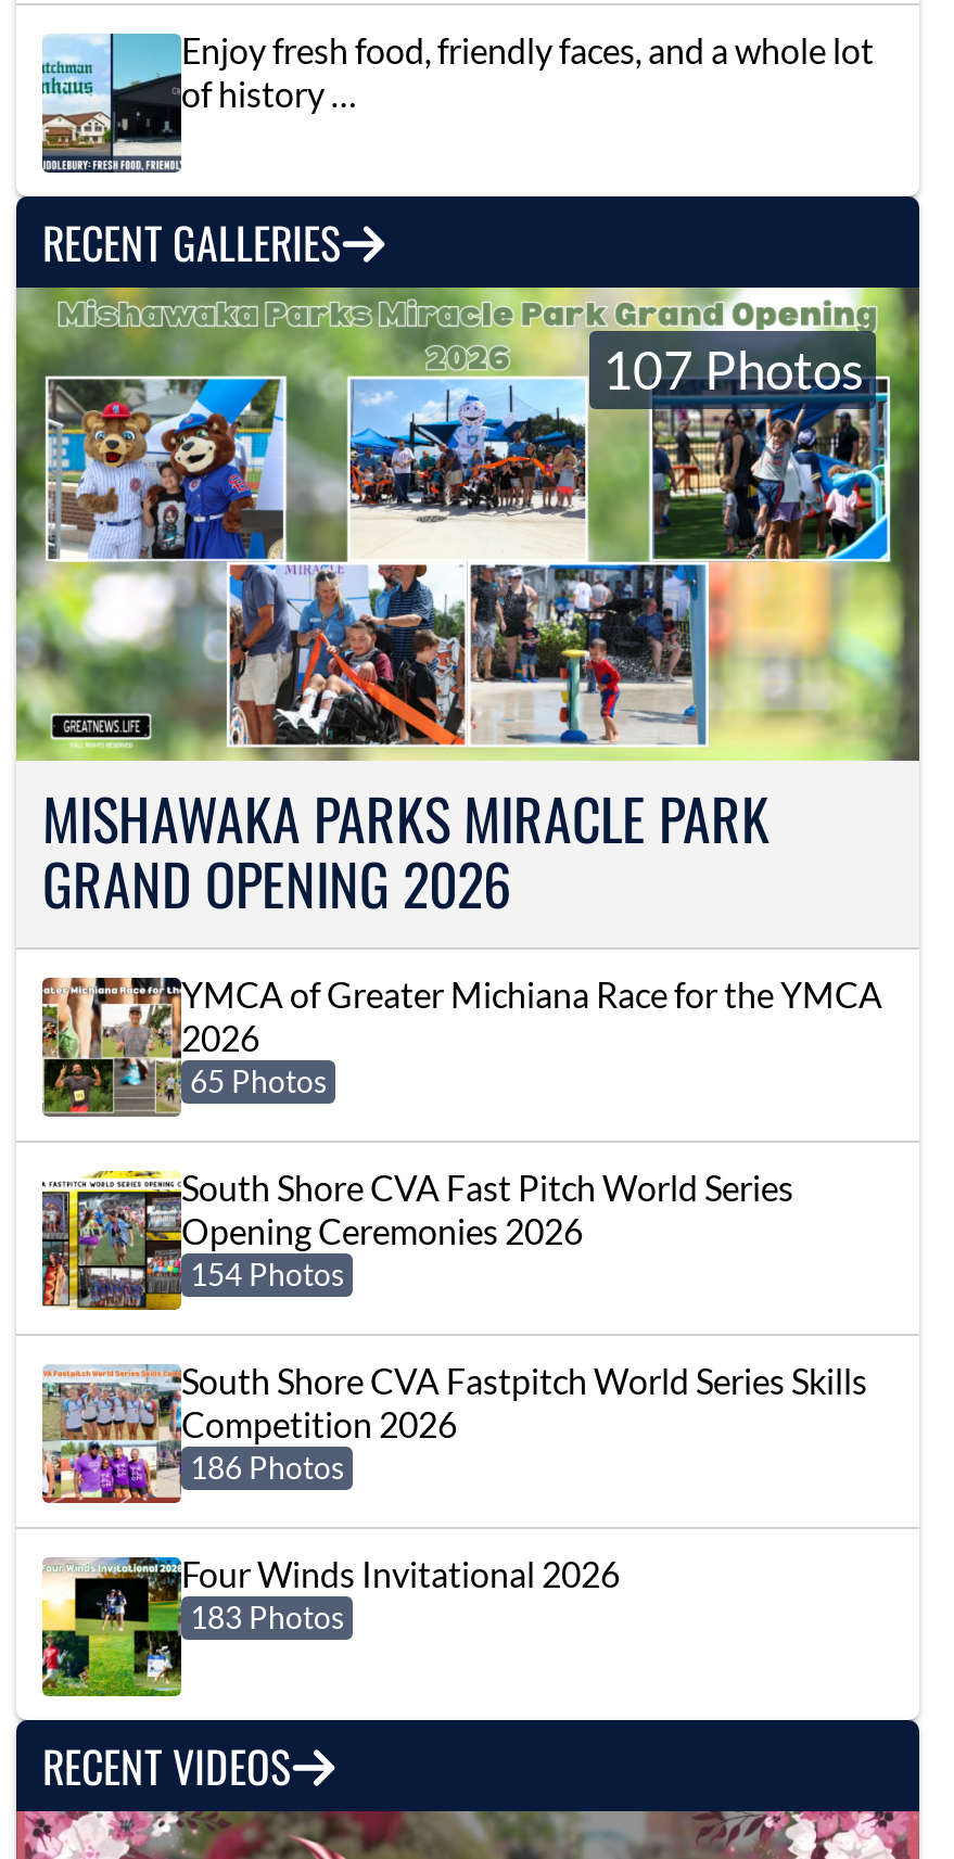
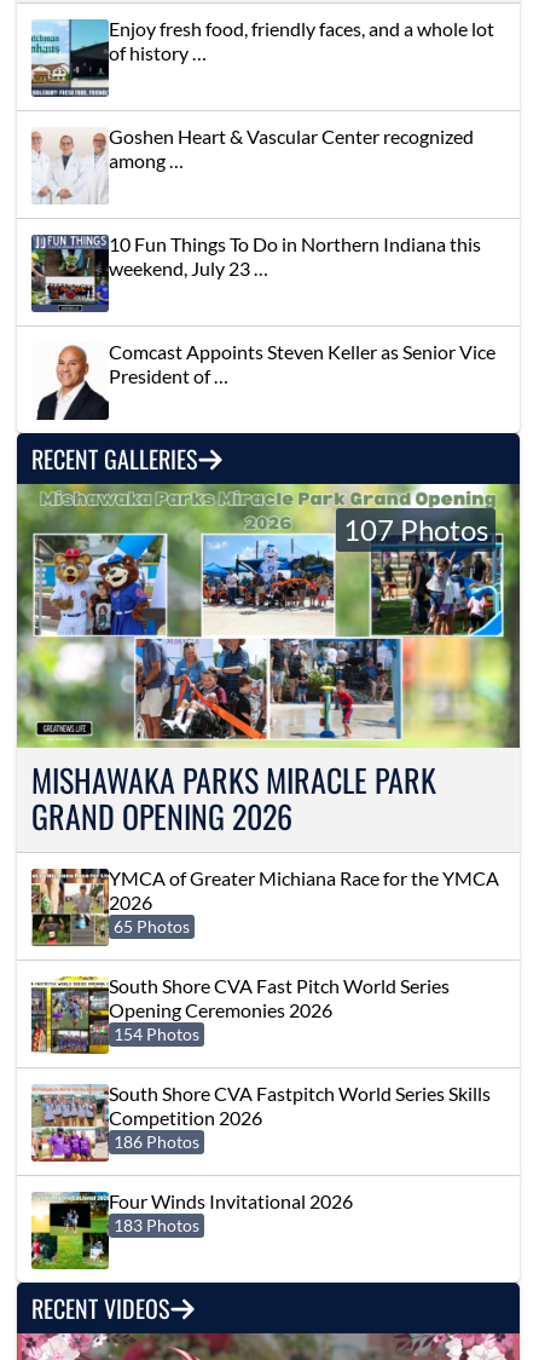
+ [image]
+ Goshen Heart & Vascular Center recognized
+ among …

+ [image]
+ 10 Fun Things To Do in Northern Indiana this
+ weekend, July 23 …

+ [image]
+ Comcast Appoints Steven Keller as Senior Vice
+ President of …
